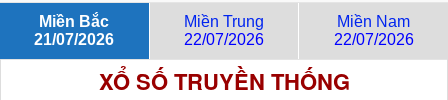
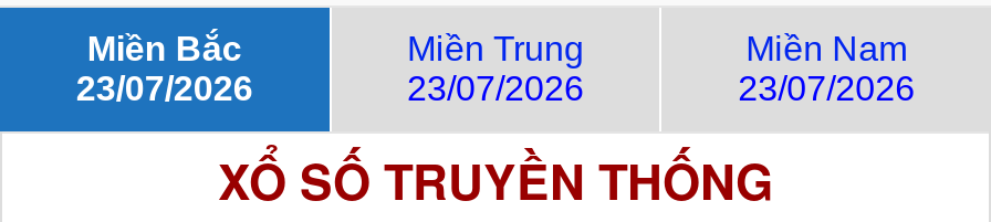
- 21/07/2026
+ 23/07/2026

- 22/07/2026
+ 23/07/2026

- 22/07/2026
+ 23/07/2026
